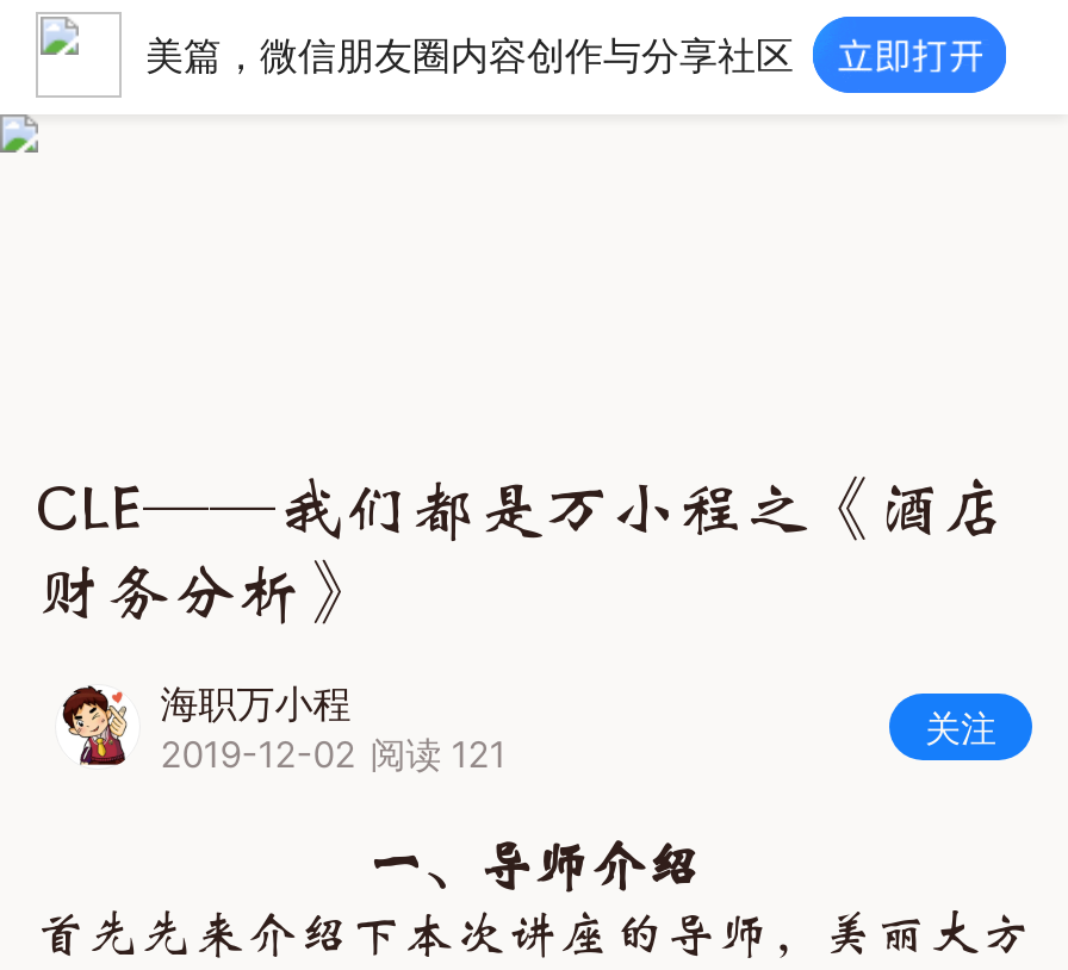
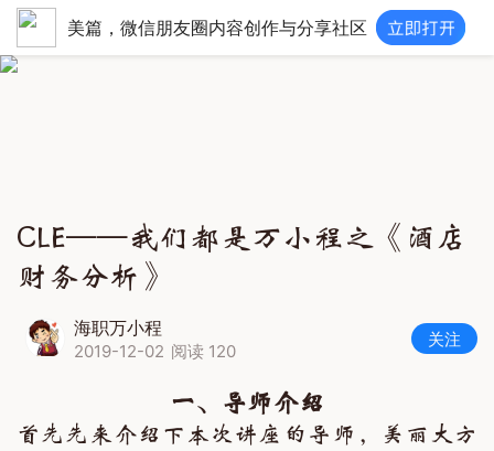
- 2019-12-02 阅读 121
+ 2019-12-02 阅读 120
